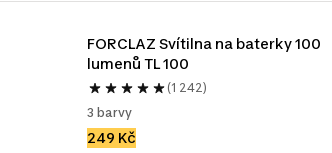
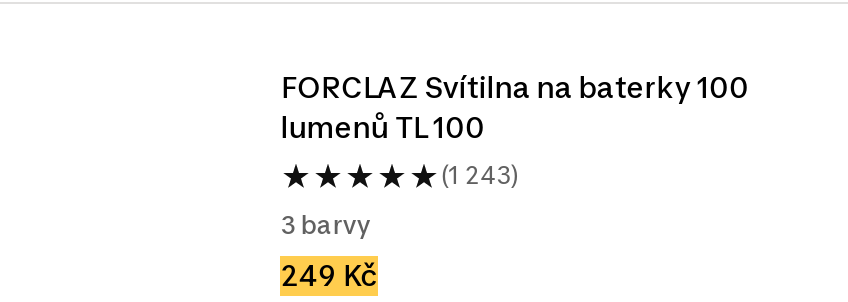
- (1 242)
+ (1 243)
